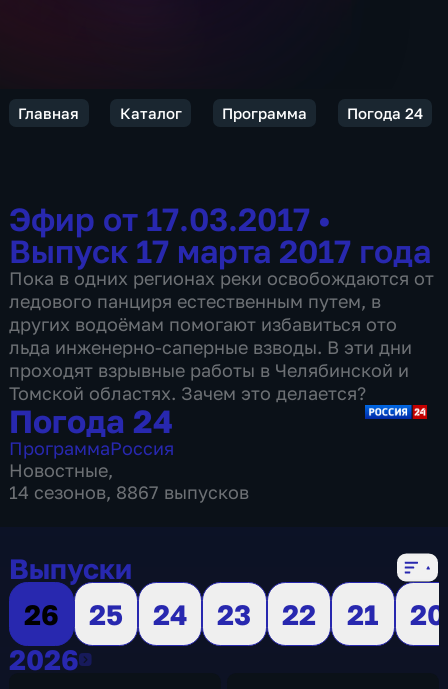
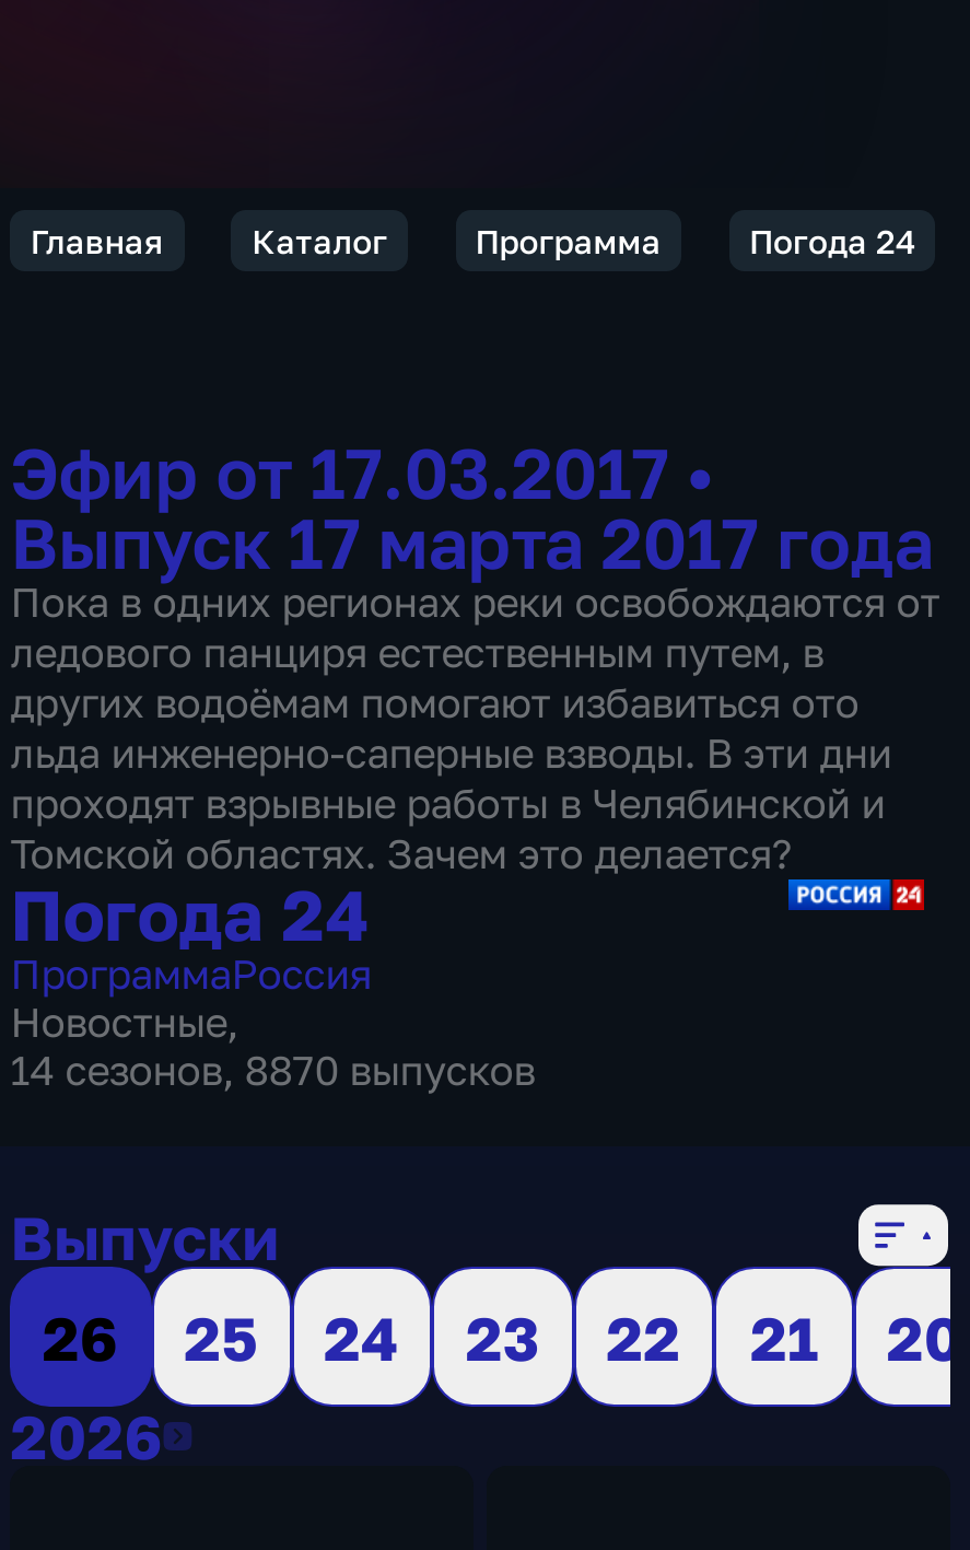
- 14 сезонов, 8867 выпусков
+ 14 сезонов, 8870 выпусков
